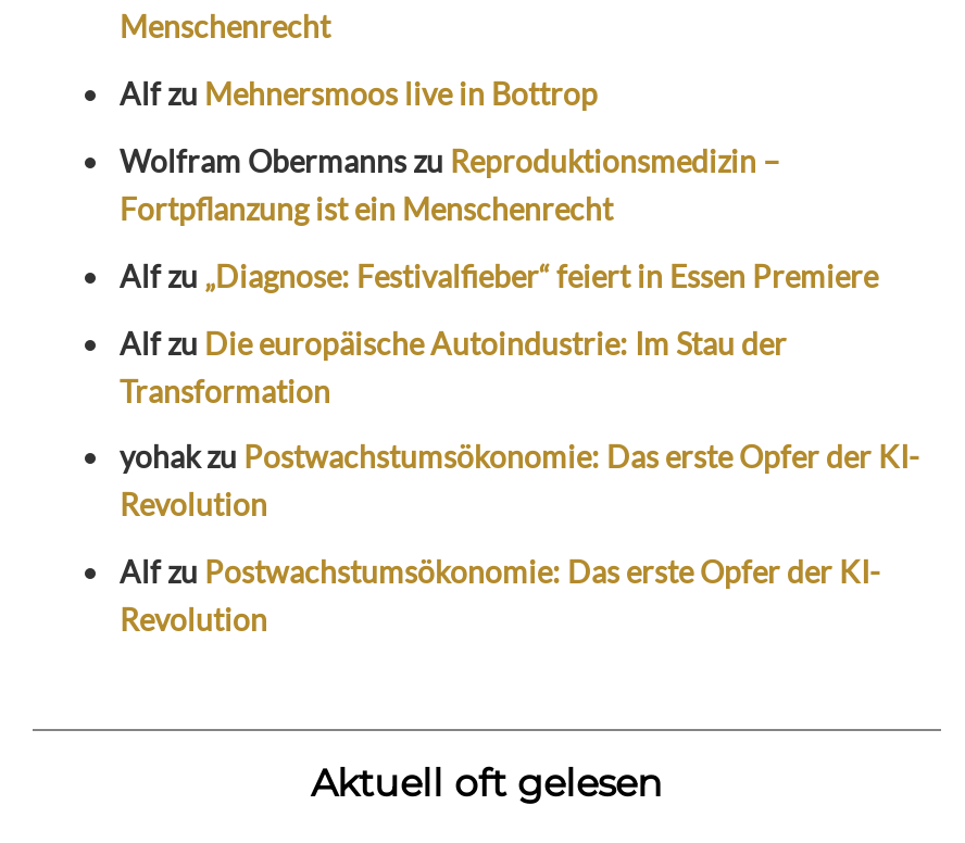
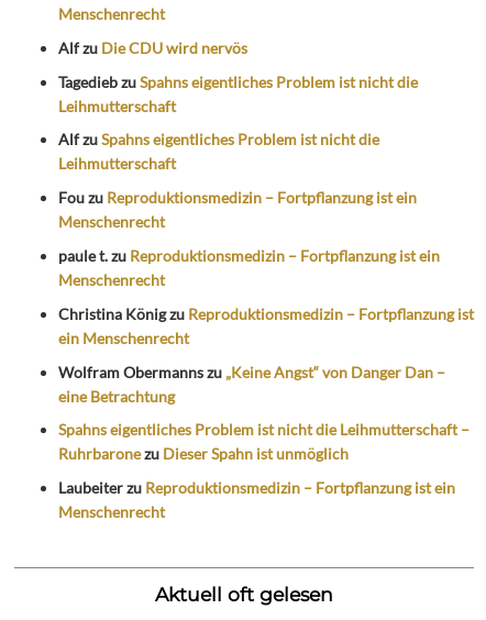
- Alf zu Mehnersmoos live in Bottrop
- Wolfram Obermanns zu Reproduktionsmedizin –
- Fortpflanzung ist ein Menschenrecht
- Alf zu „Diagnose: Festivalfieber“ feiert in Essen Premiere
- Alf zu Die europäische Autoindustrie: Im Stau der
- Transformation
- yohakzu Postwachstumsökonomie: Das erste Opfer der KI-
- Revolution
- Alf zu Postwachstumsökonomie: Das erste Opfer der KI-
- Revolution
+ Alf zu Die CDU wird nervös
+ Tagedieb zu Spahns eigentliches Problem ist nicht die
+ Leihmutterschaft
+ Alf zu Spahns eigentliches Problem ist nicht die
+ Leihmutterschaft
+ Fou zu Reproduktionsmedizin – Fortpflanzung ist ein
+ Menschenrecht
+ paule t. zu Reproduktionsmedizin – Fortpflanzung ist ein
+ Menschenrecht
+ Christina König zu Reproduktionsmedizin – Fortpflanzung ist
+ ein Menschenrecht
+ Wolfram Obermanns zu „Keine Angst“ von Danger Dan –
+ eine Betrachtung
+ Spahns eigentliches Problem ist nicht die Leihmutterschaft –
+ Ruhrbarone zu Dieser Spahn ist unmöglich
+ Laubeiter zu Reproduktionsmedizin – Fortpflanzung ist ein
+ Menschenrecht
